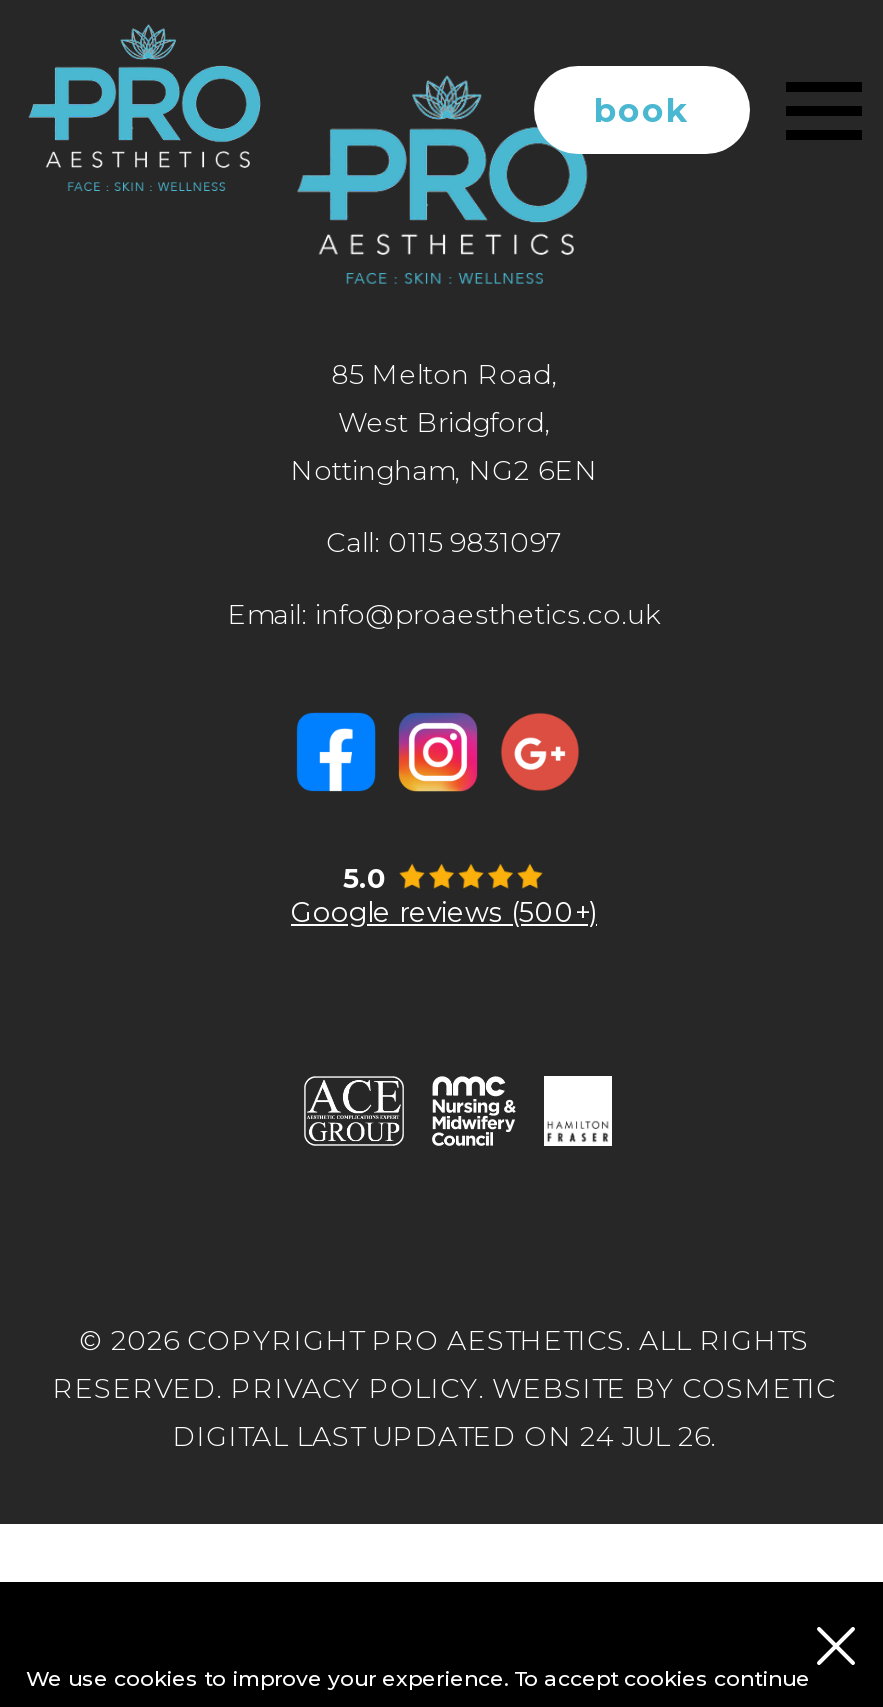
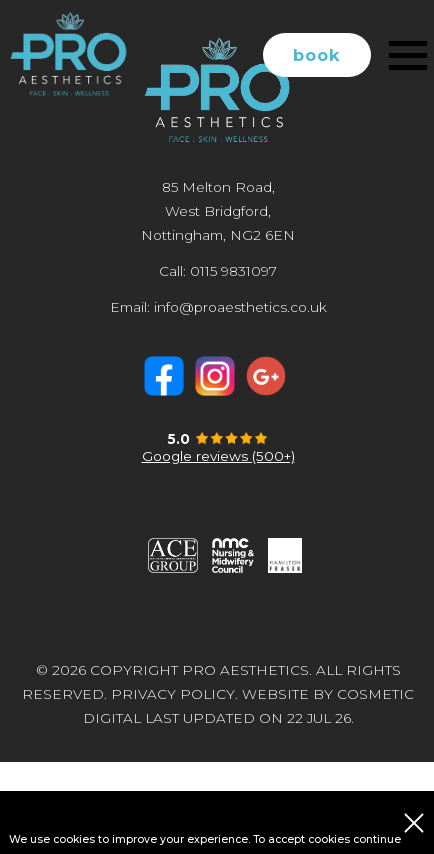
- DIGITAL LAST UPDATED ON 24 JUL 26.
+ DIGITAL LAST UPDATED ON 22 JUL 26.
